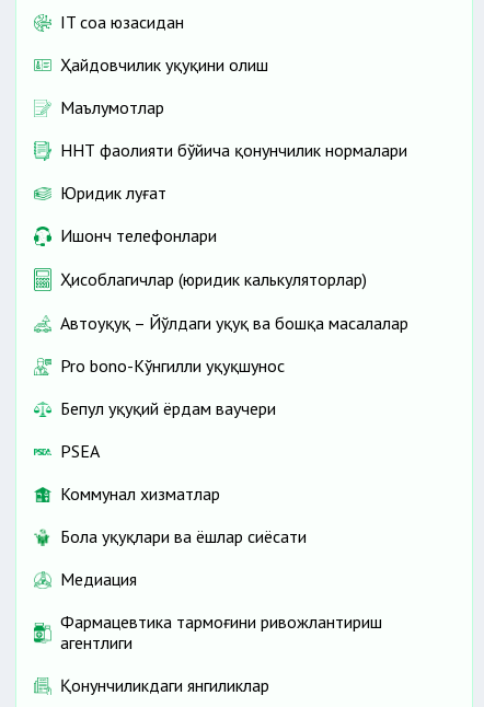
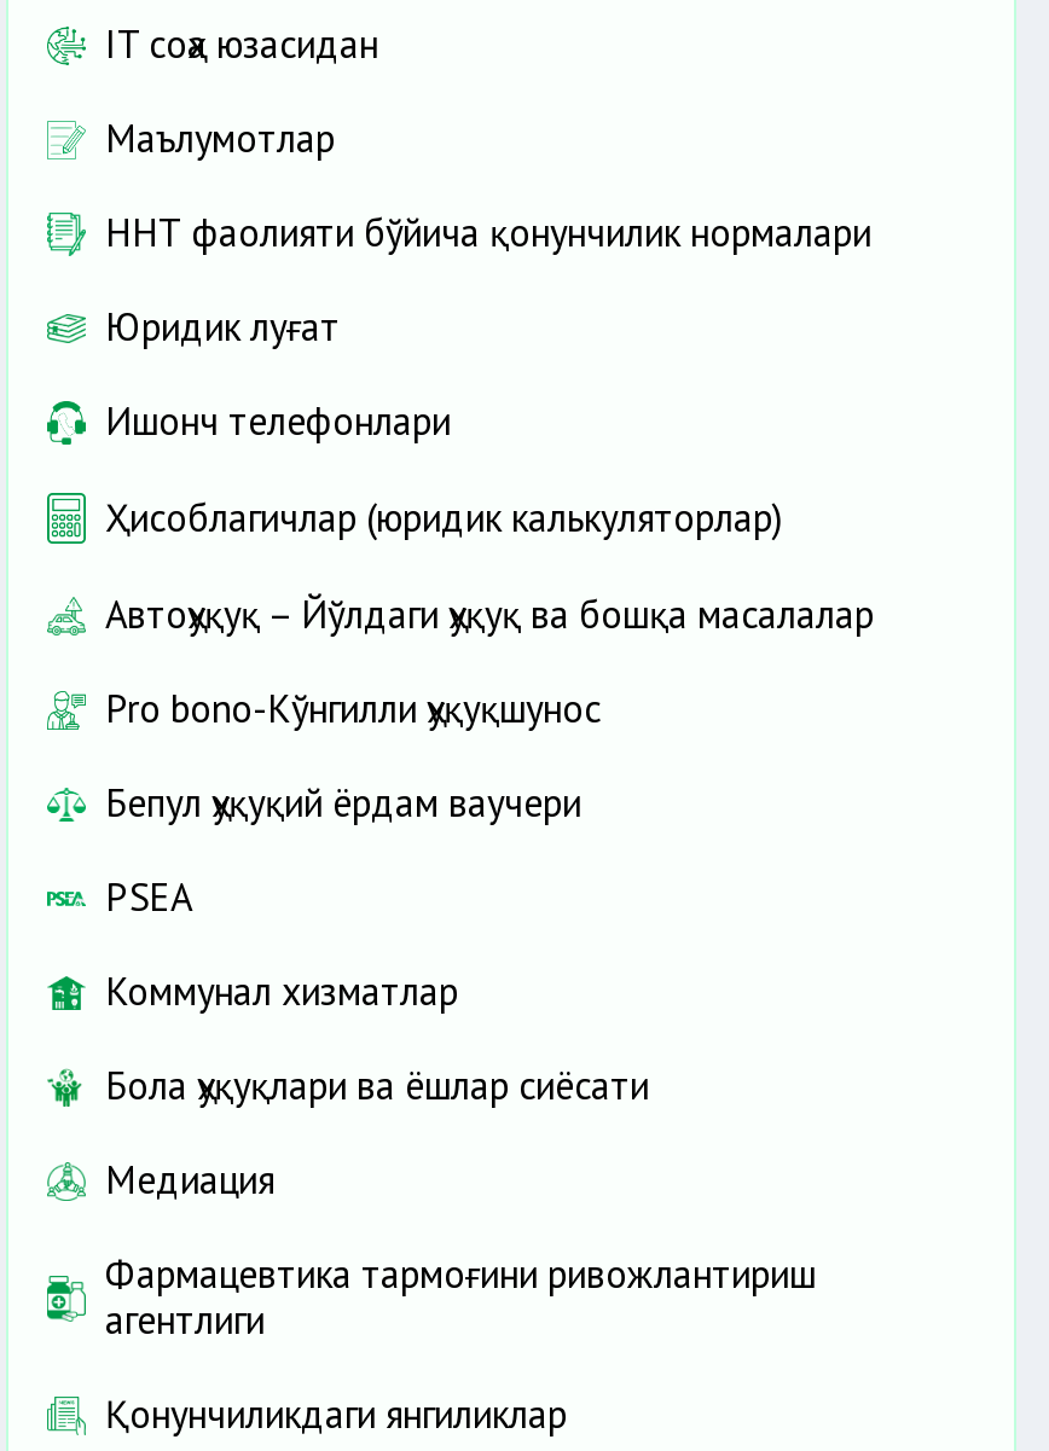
- Ҳайдовчилик ҳуқуқини олиш
